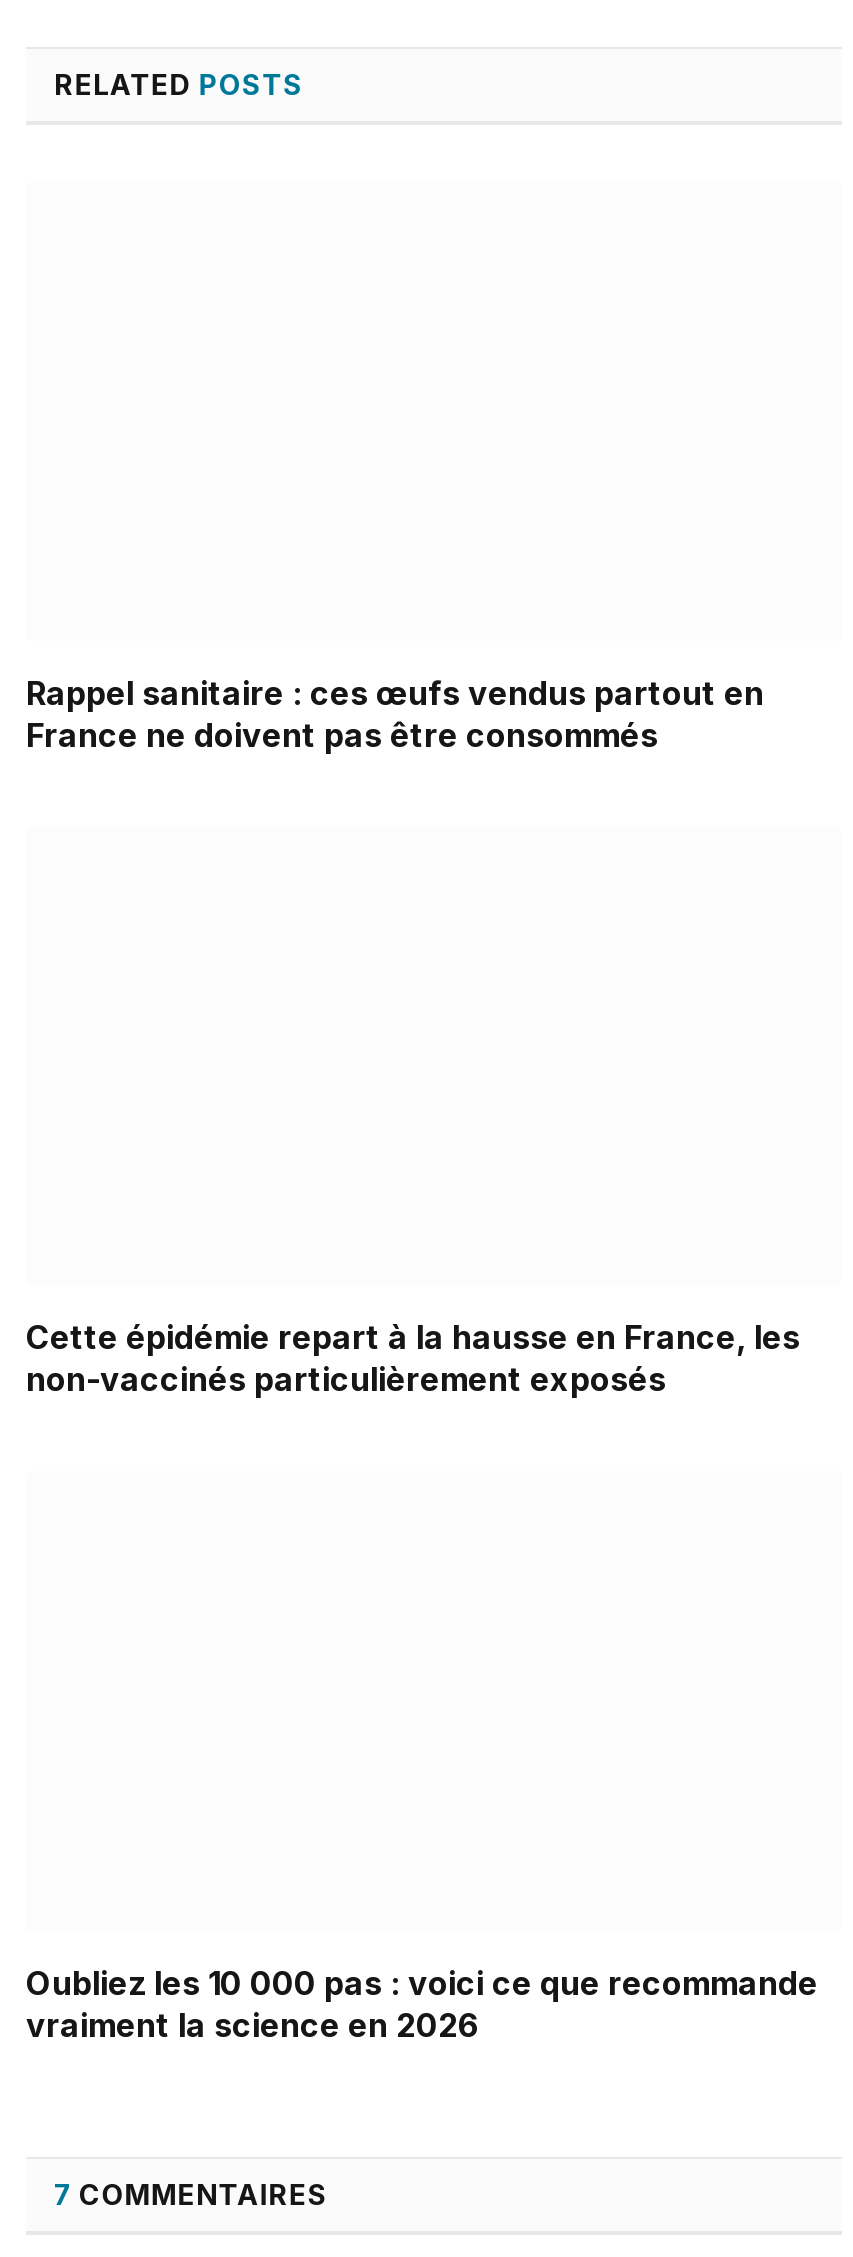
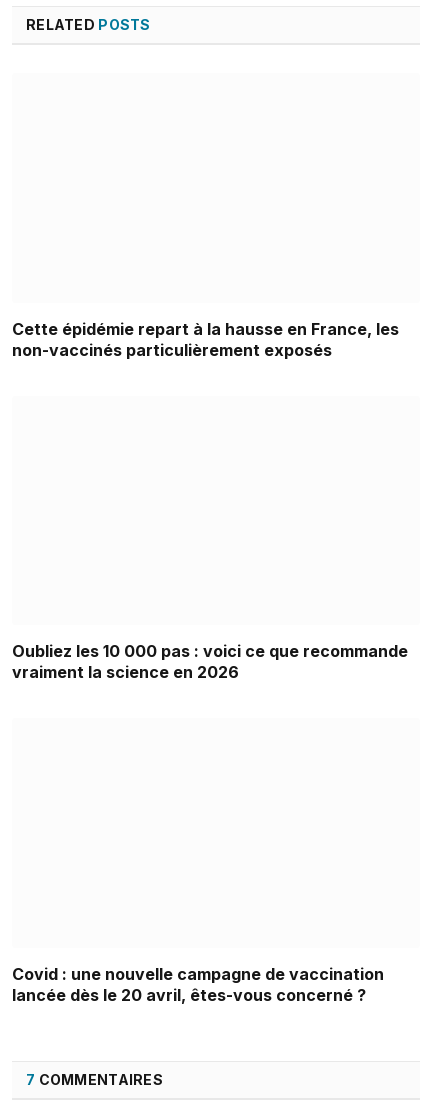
- Rappel sanitaire : ces œufs vendus partout en
- France ne doivent pas être consommés

moved up: Cette épidémie repart à la hausse en France, les | non-vaccinés particulièrement exposés | Oubliez les 10 000 pas : voici ce que recommande | vraiment la science en 2026

+ Covid : une nouvelle campagne de vaccination
+ lancée dès le 20 avril, êtes-vous concerné ?
